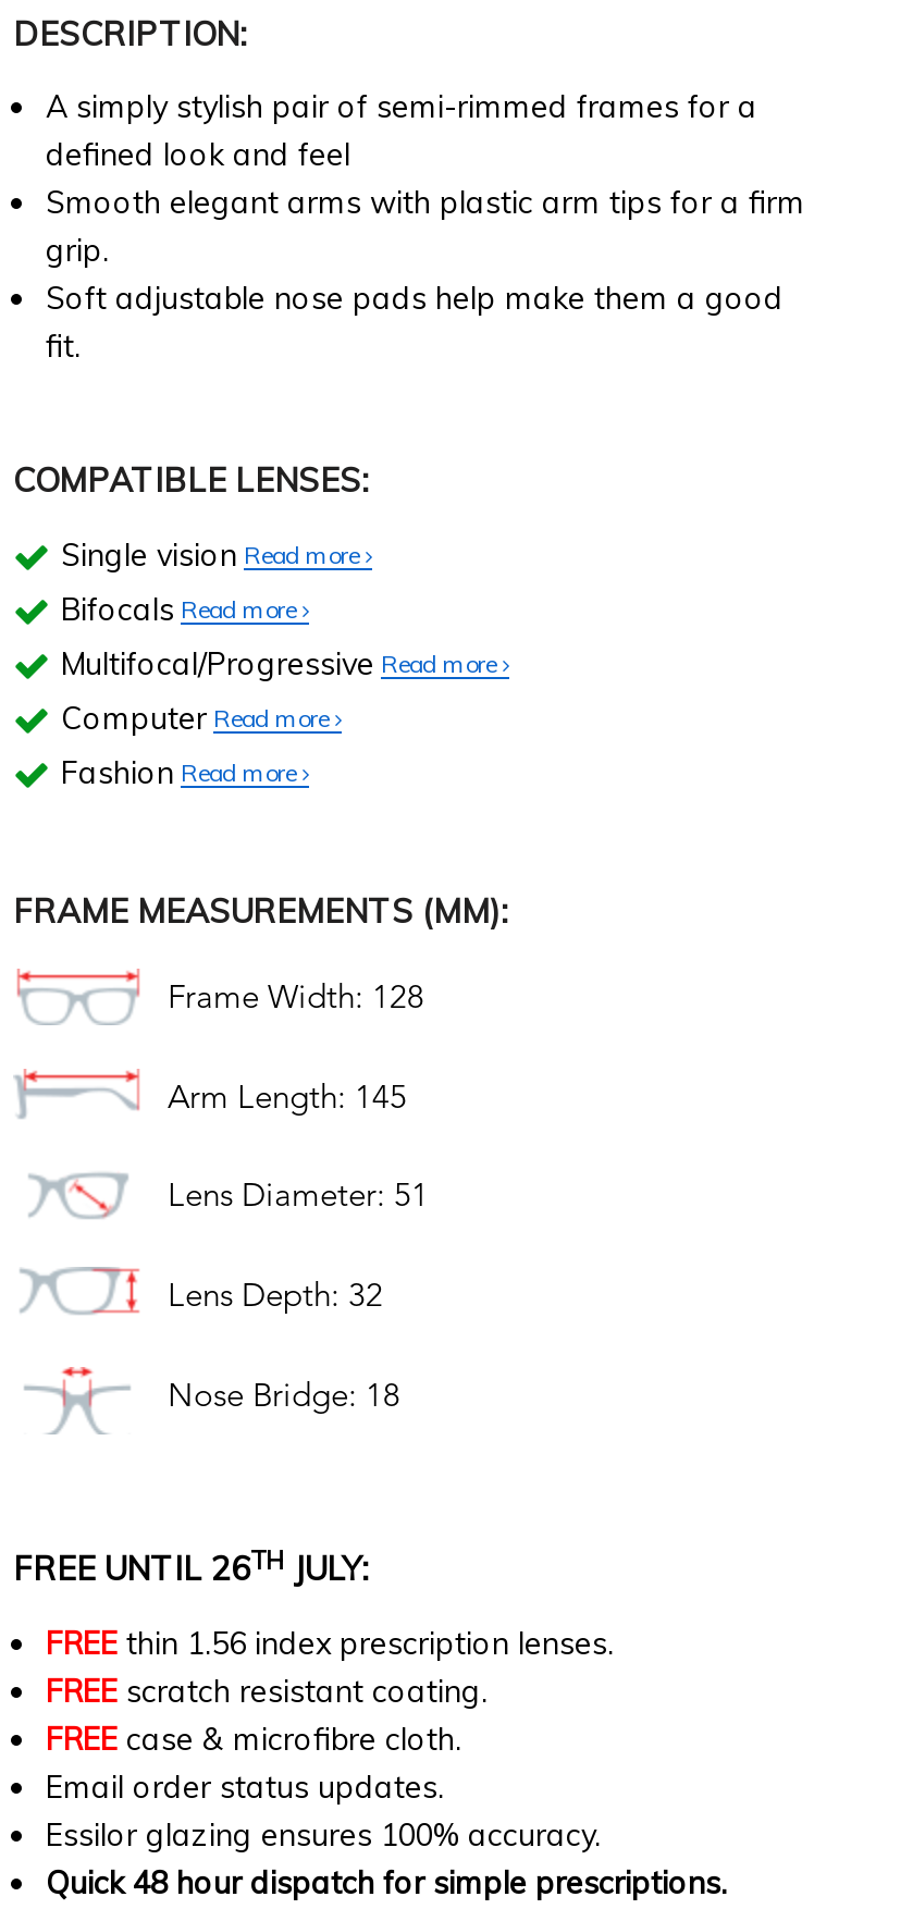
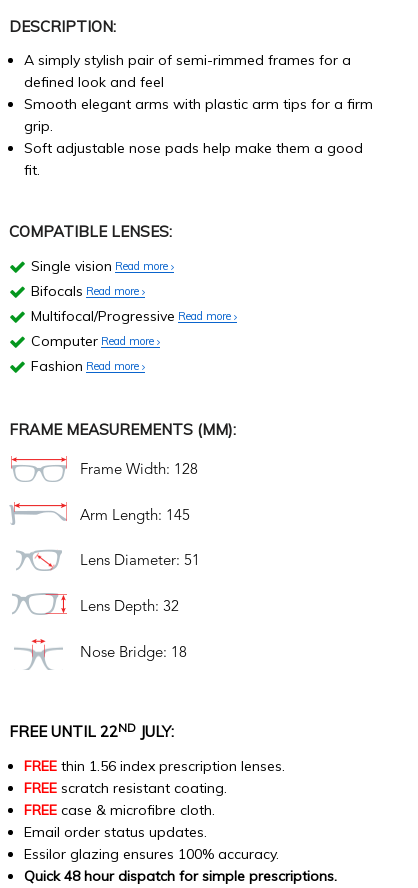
- FREE UNTIL 26TH JULY:
+ FREE UNTIL 22ND JULY:
